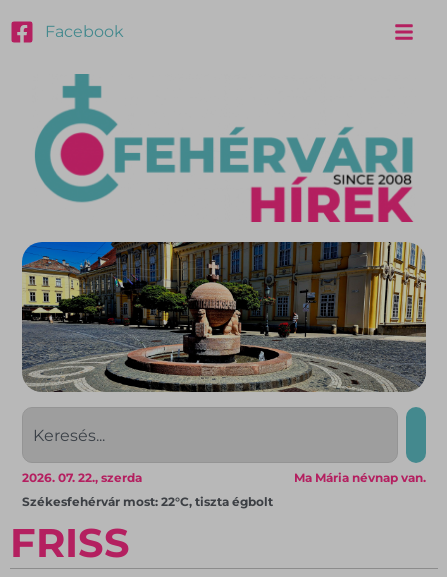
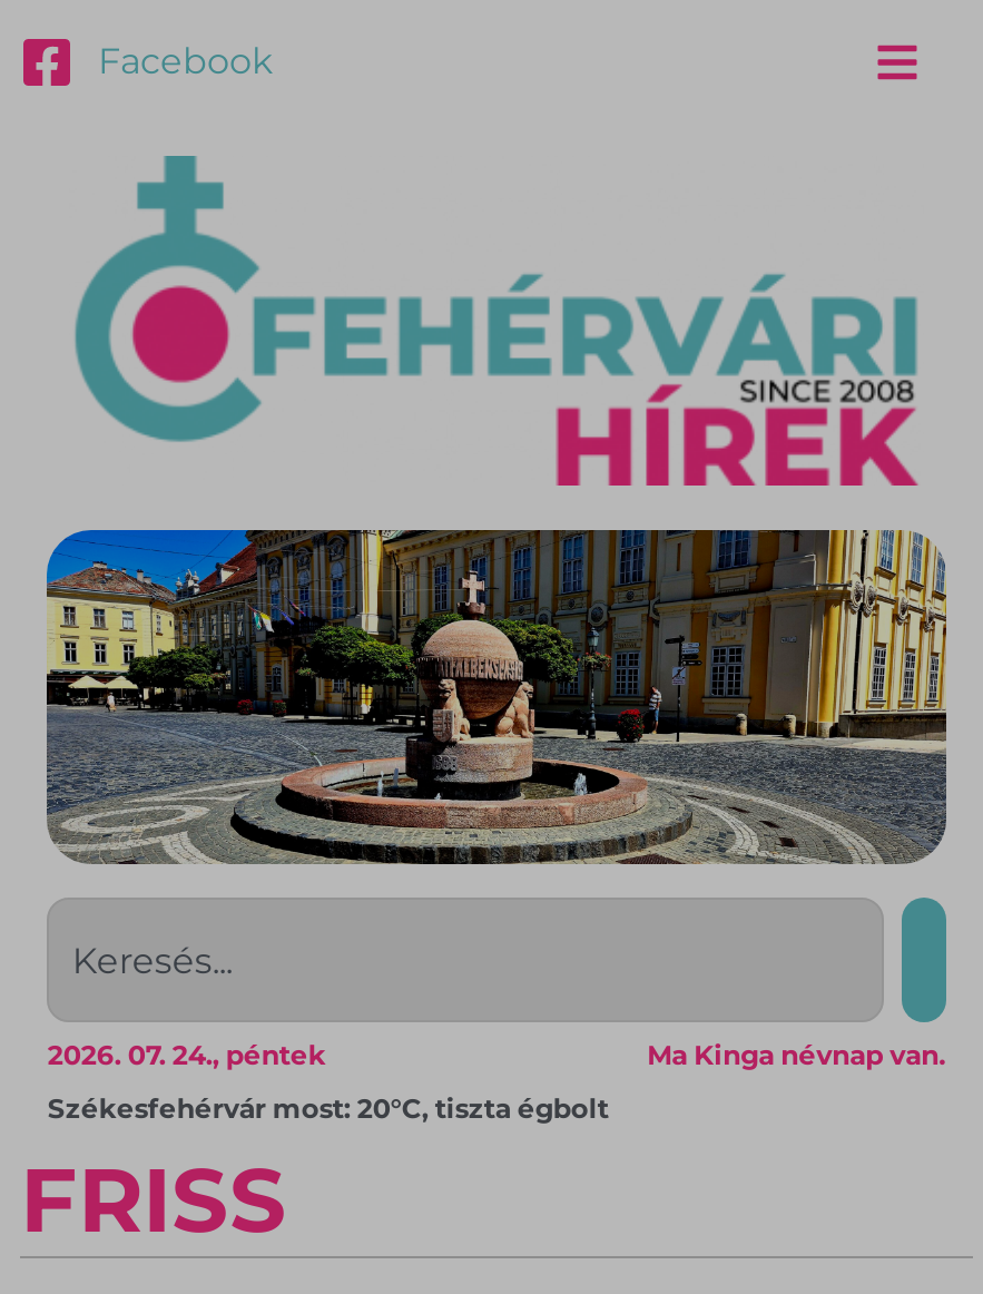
- Ma Mária névnap van.
- 2026. 07. 22., szerda
+ Ma Kinga névnap van.
+ 2026. 07. 24., péntek

- Székesfehérvár most: 22°C, tiszta égbolt
+ Székesfehérvár most: 20°C, tiszta égbolt
